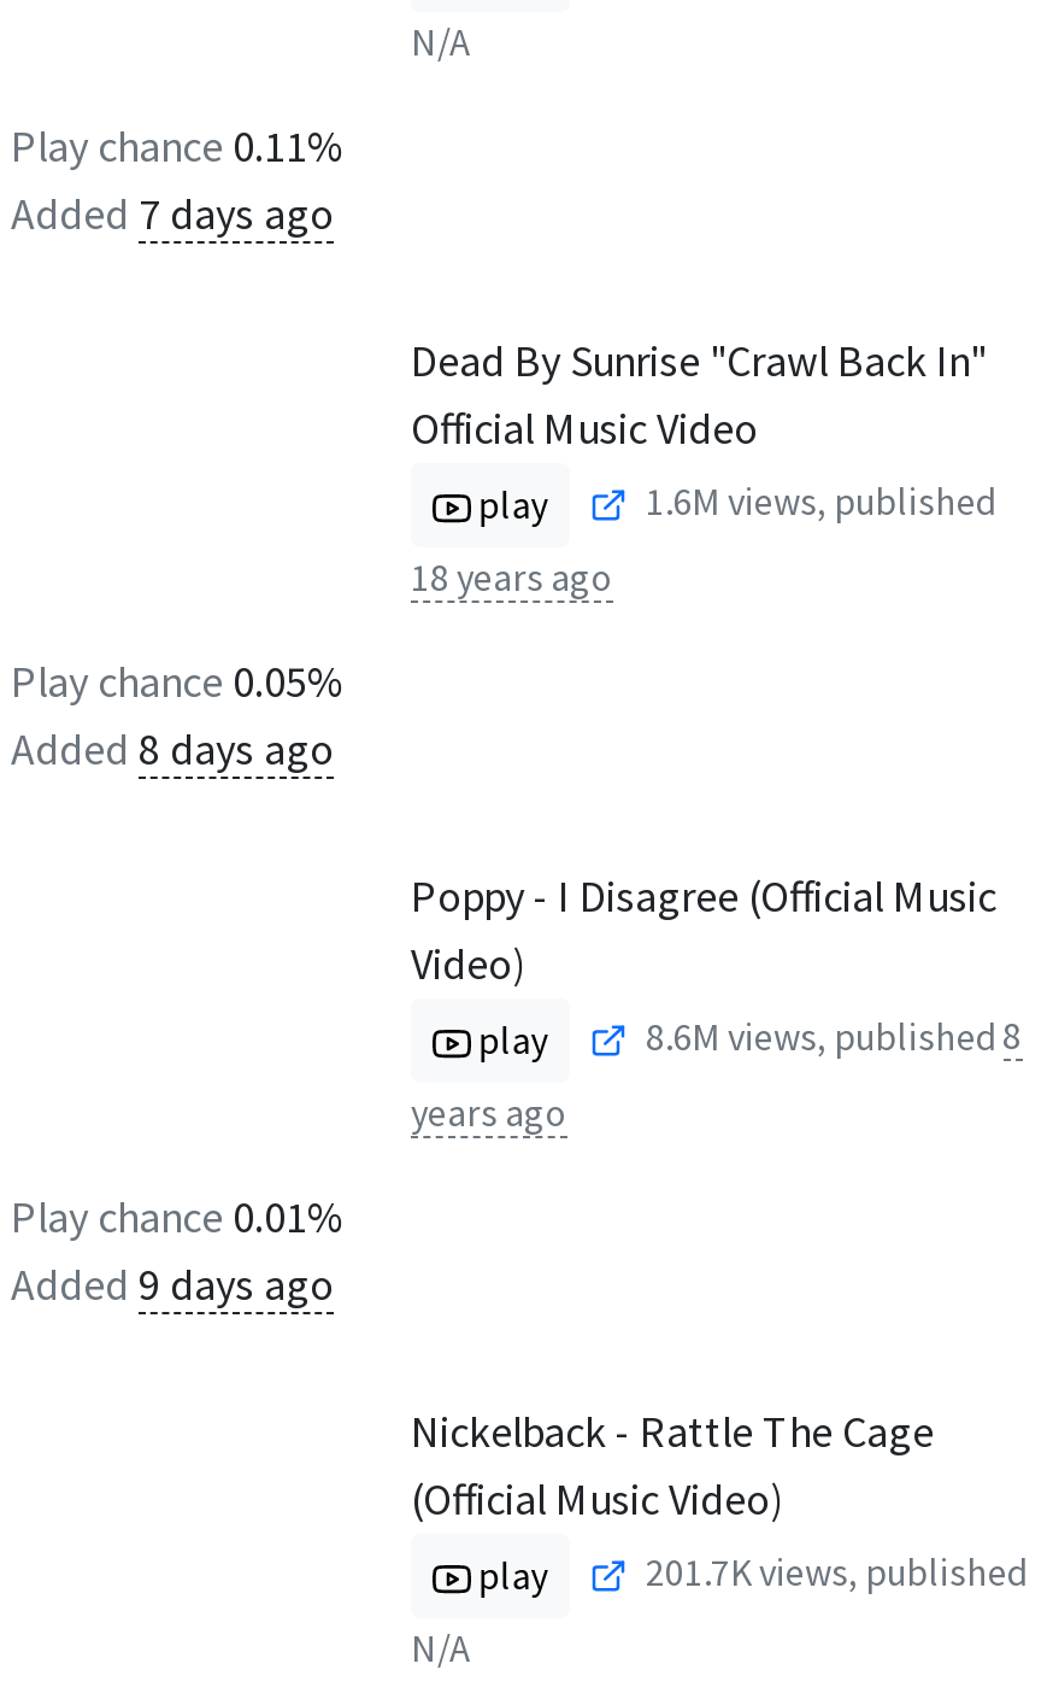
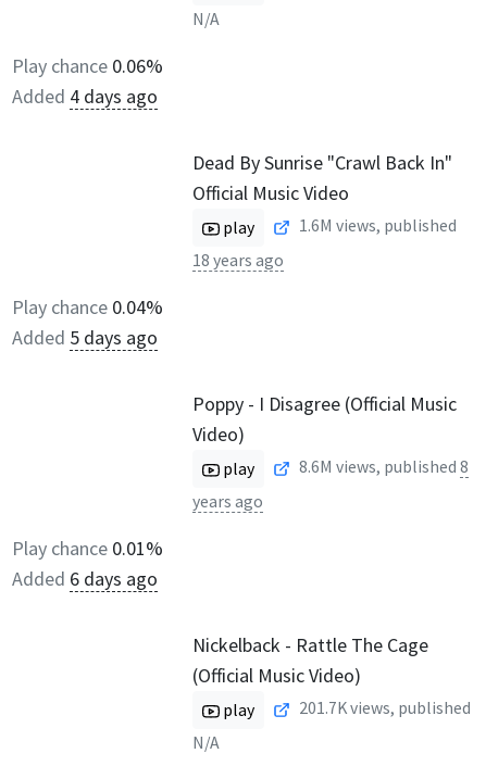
- Play chance 0.11%
+ Play chance 0.06%

- Added 7 days ago
+ Added 4 days ago

- Play chance 0.05%
+ Play chance 0.04%

- Added 8 days ago
+ Added 5 days ago

- Added 9 days ago
+ Added 6 days ago
